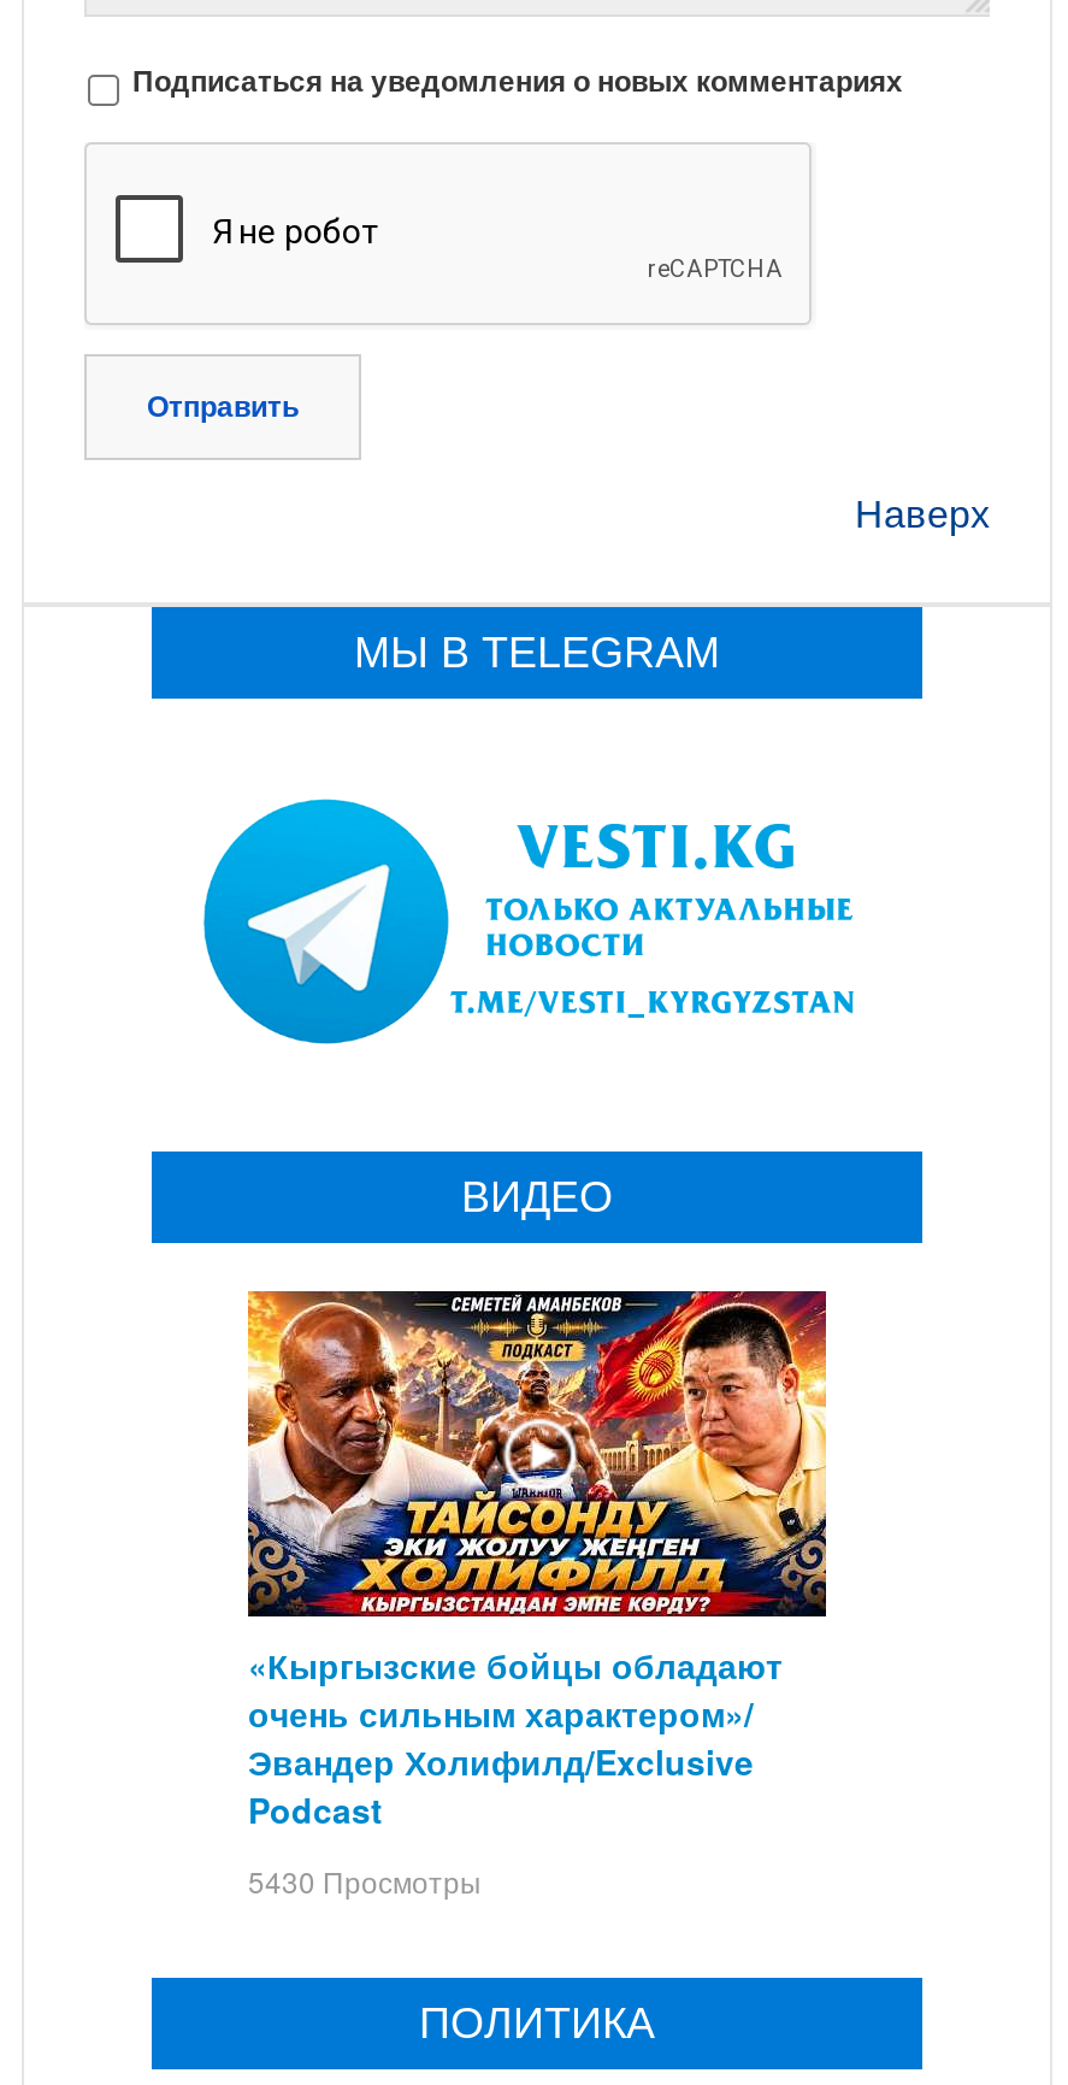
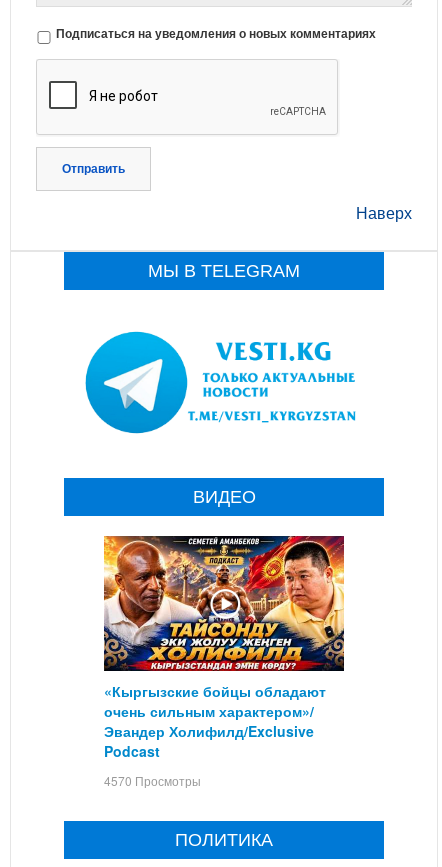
- 5430 Просмотры
+ 4570 Просмотры
